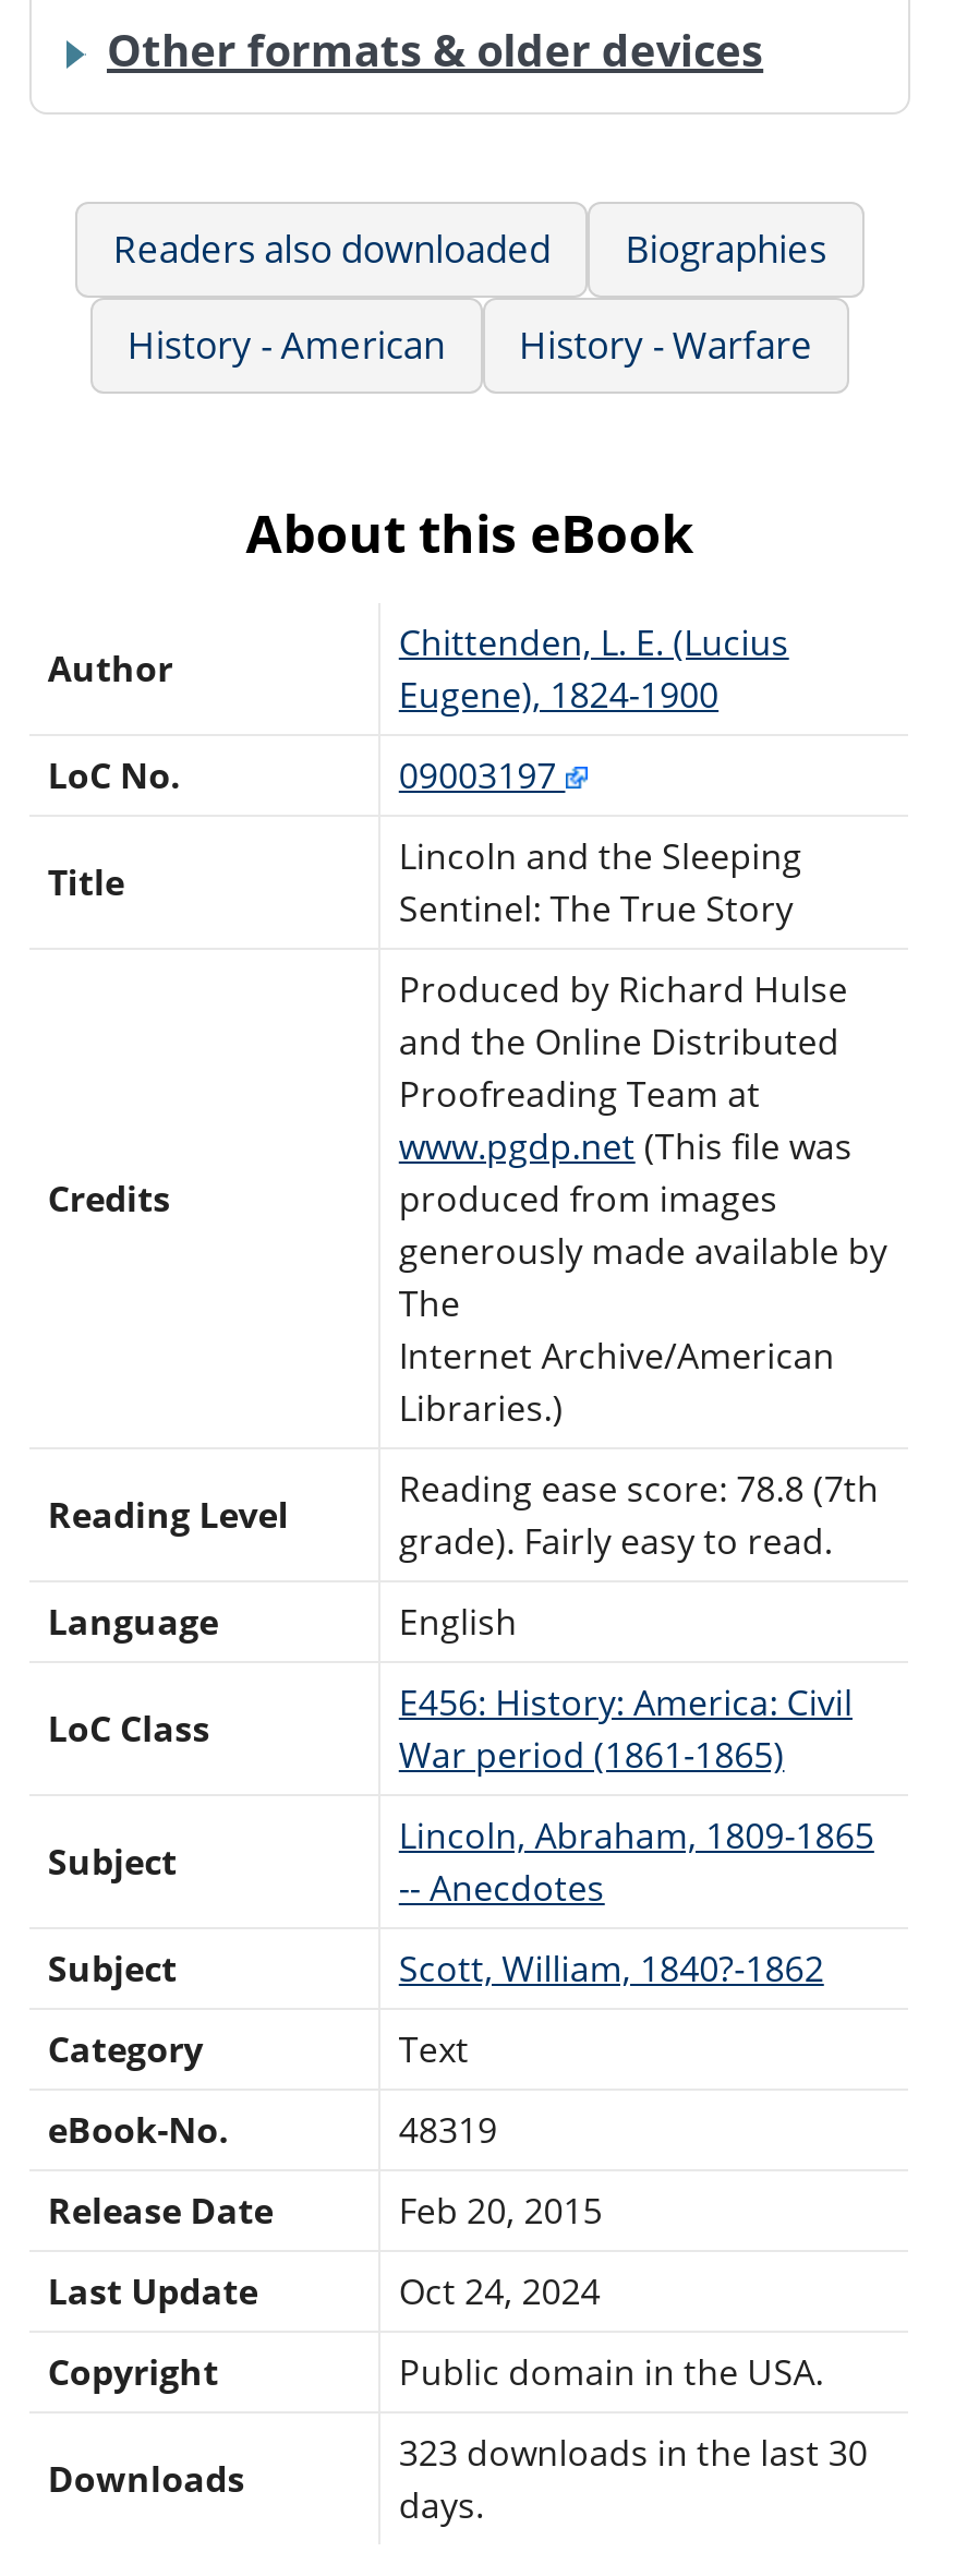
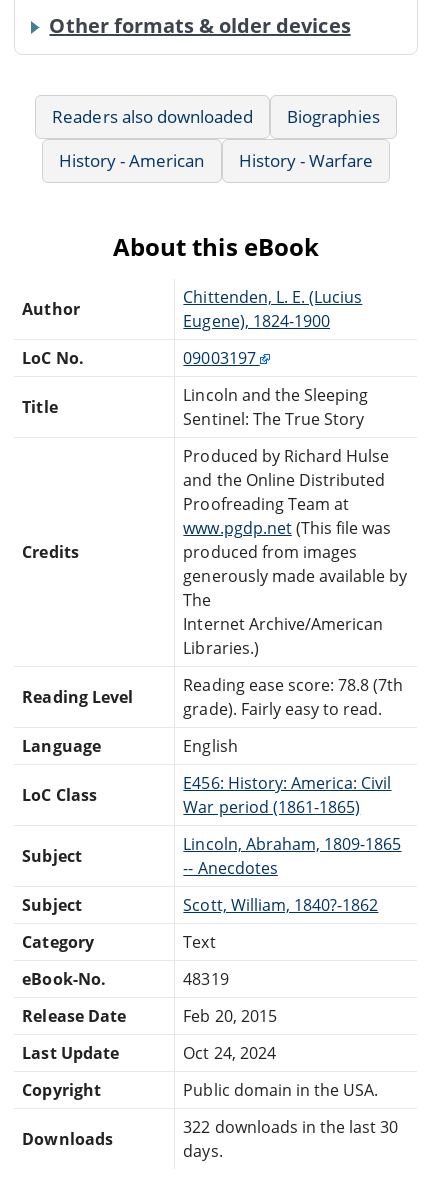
- 323 downloads in the last 30
+ 322 downloads in the last 30
